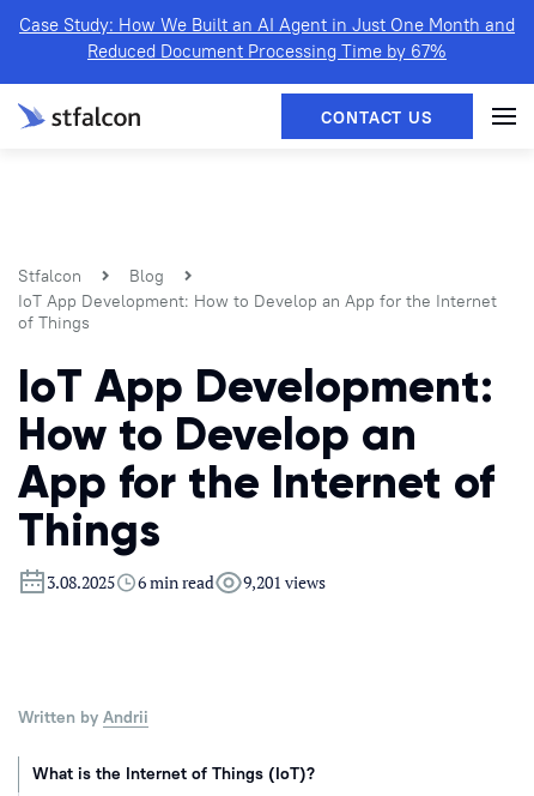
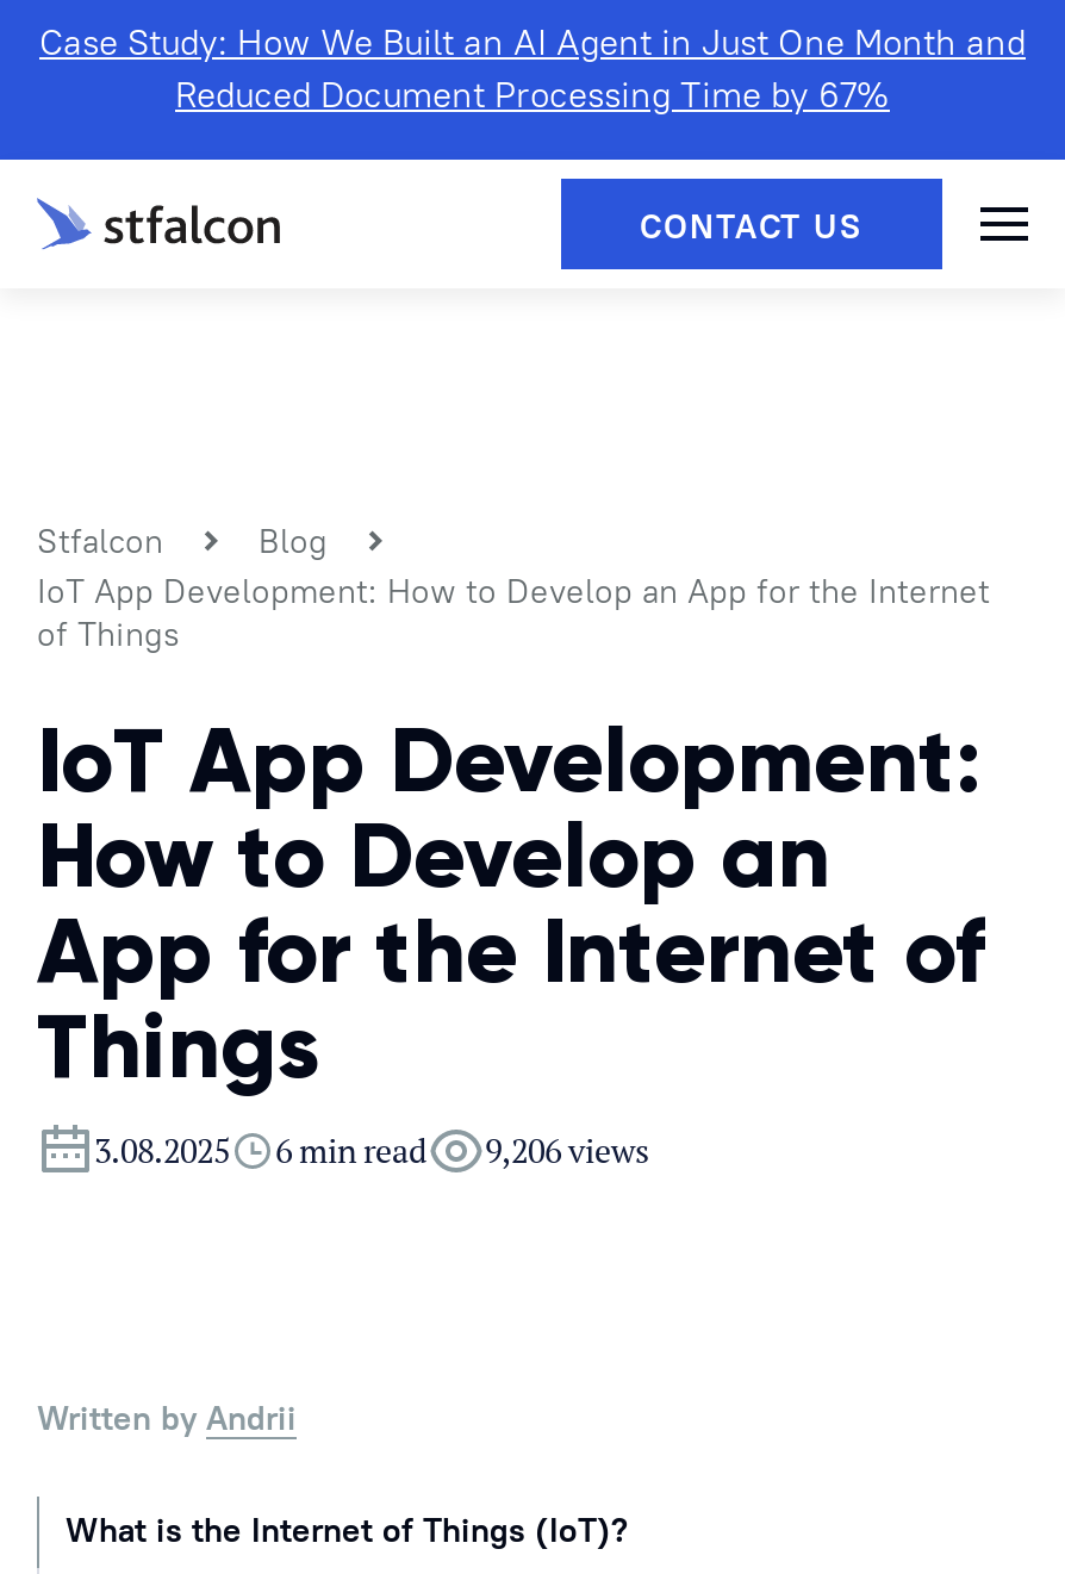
- 3.08.2025 6 min read 9,201 views
+ 3.08.2025 6 min read 9,206 views
